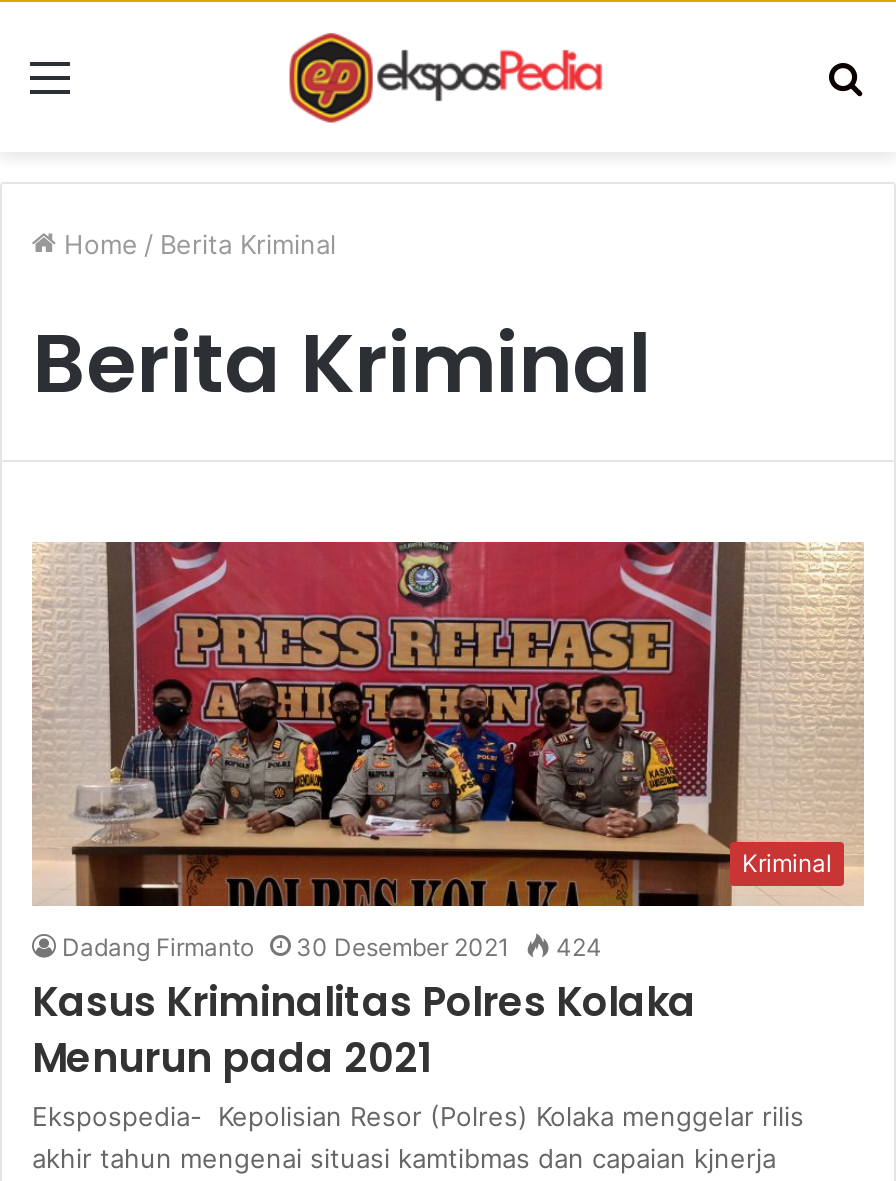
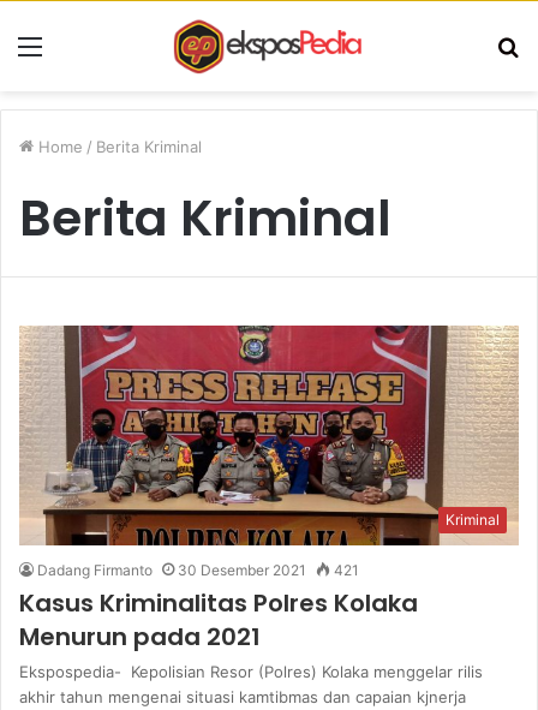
- Dadang Firmanto 30 Desember 2021 424
+ Dadang Firmanto 30 Desember 2021 421
